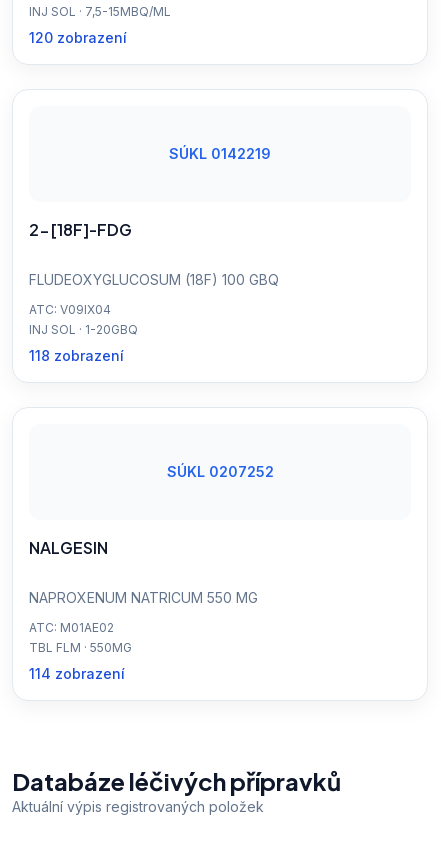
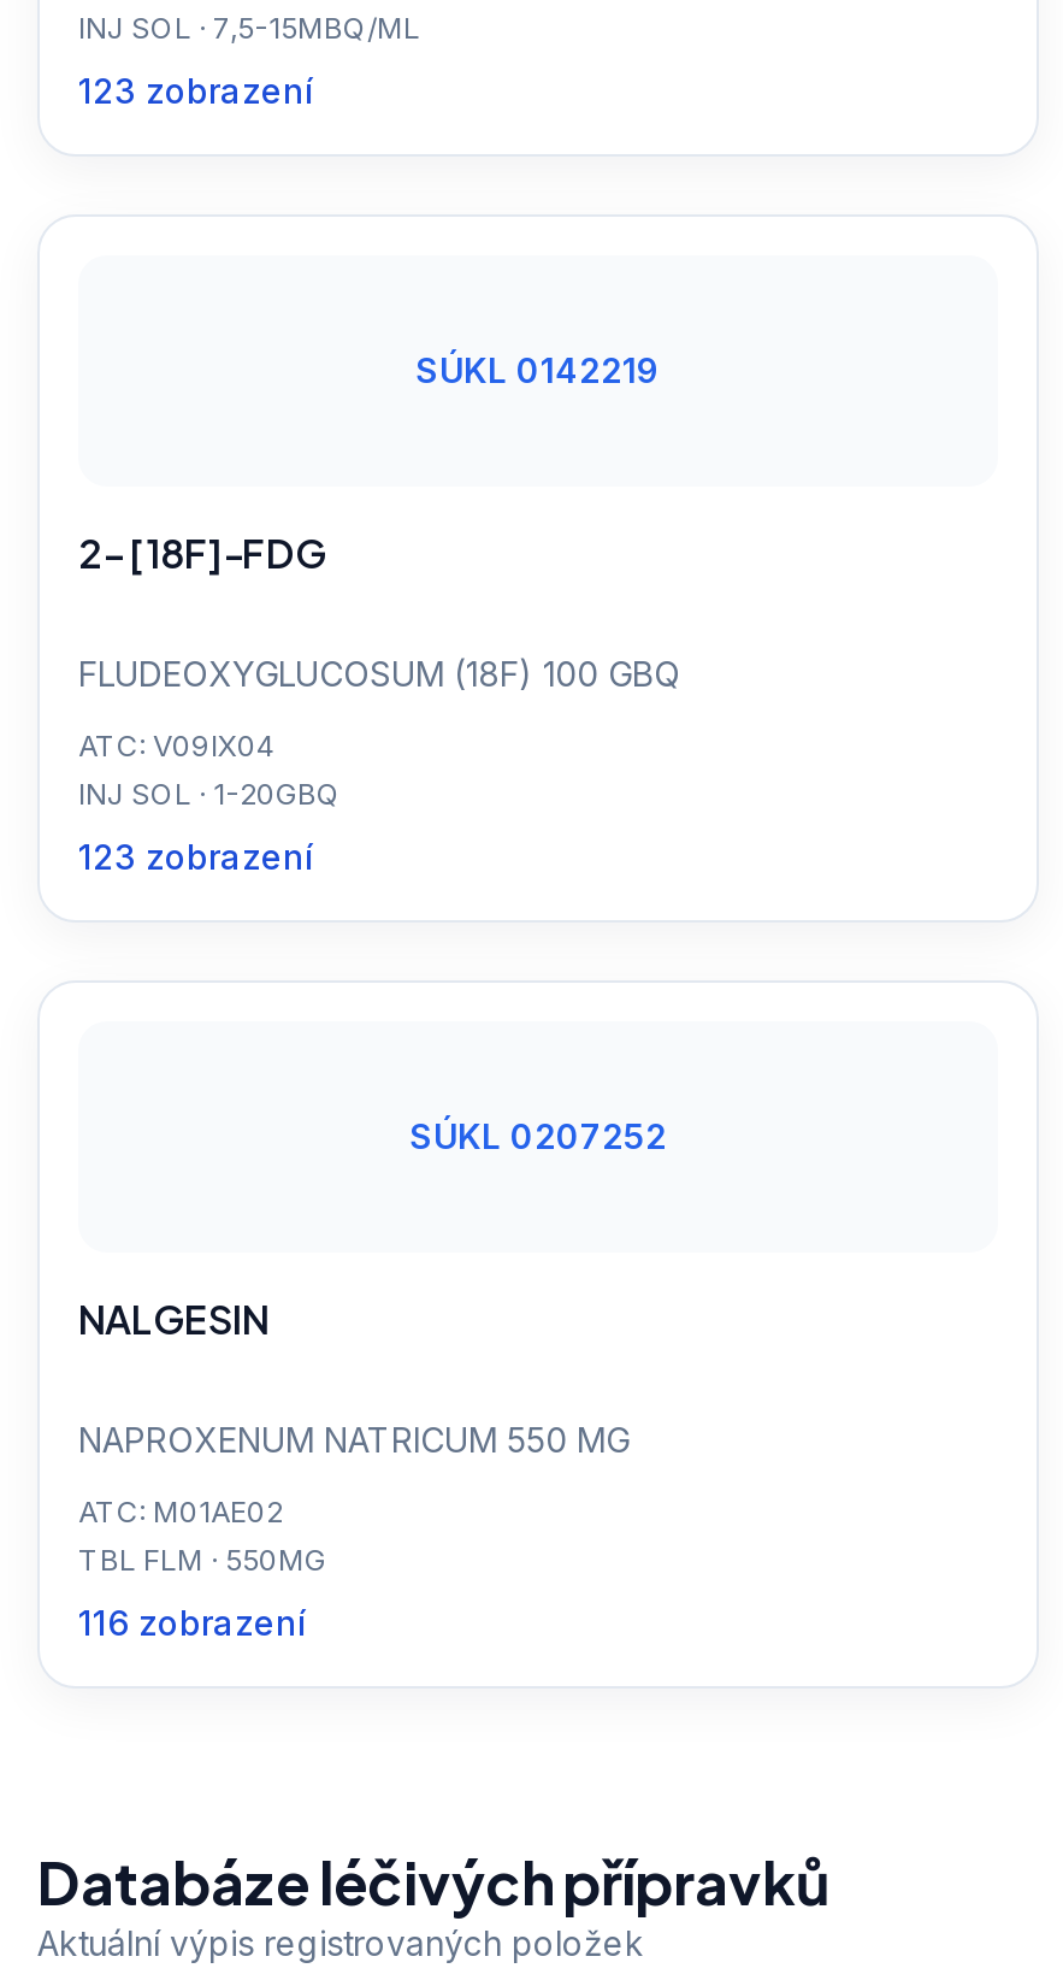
- 120 zobrazení
+ 123 zobrazení

- 118 zobrazení
+ 123 zobrazení

- 114 zobrazení
+ 116 zobrazení
